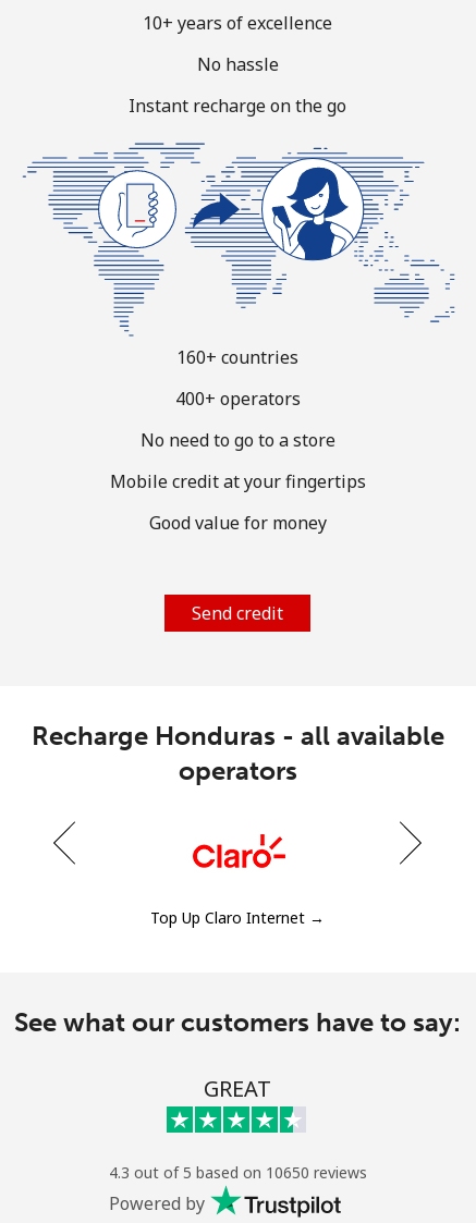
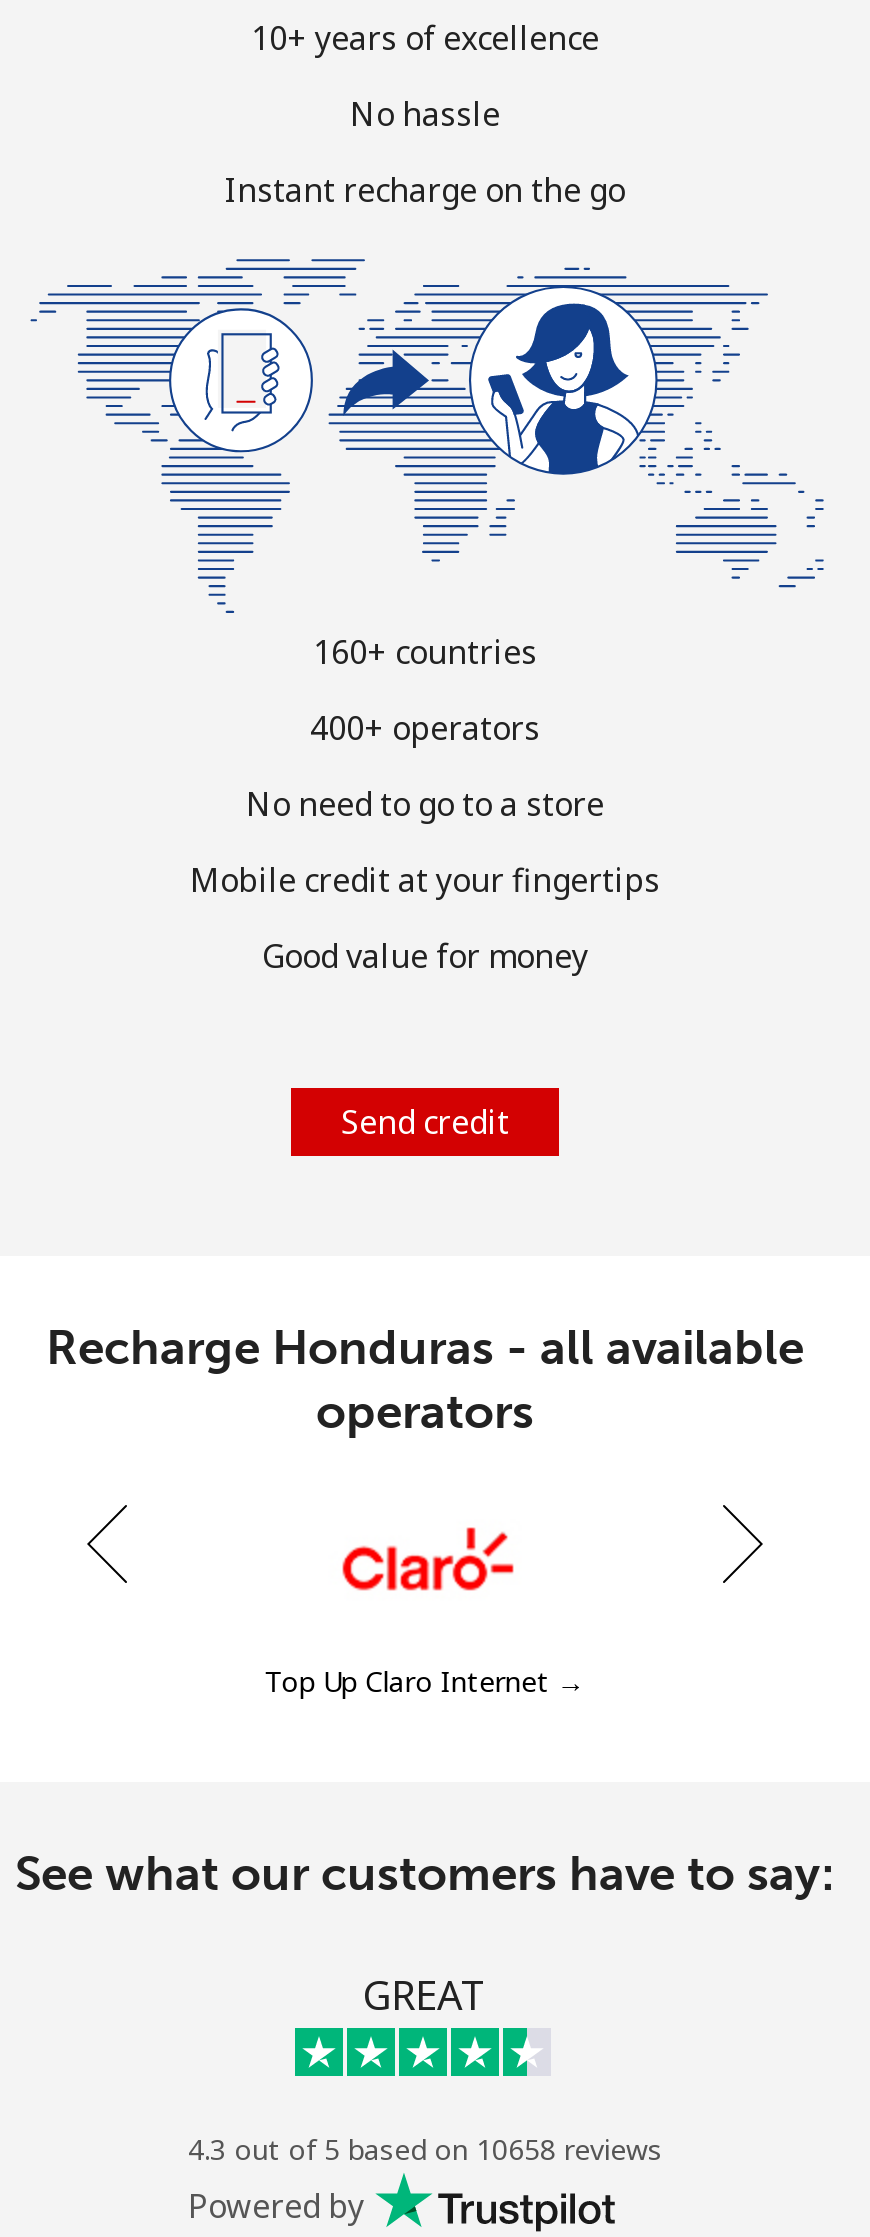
- 4.3 out of 5 based on 10650 reviews
+ 4.3 out of 5 based on 10658 reviews
